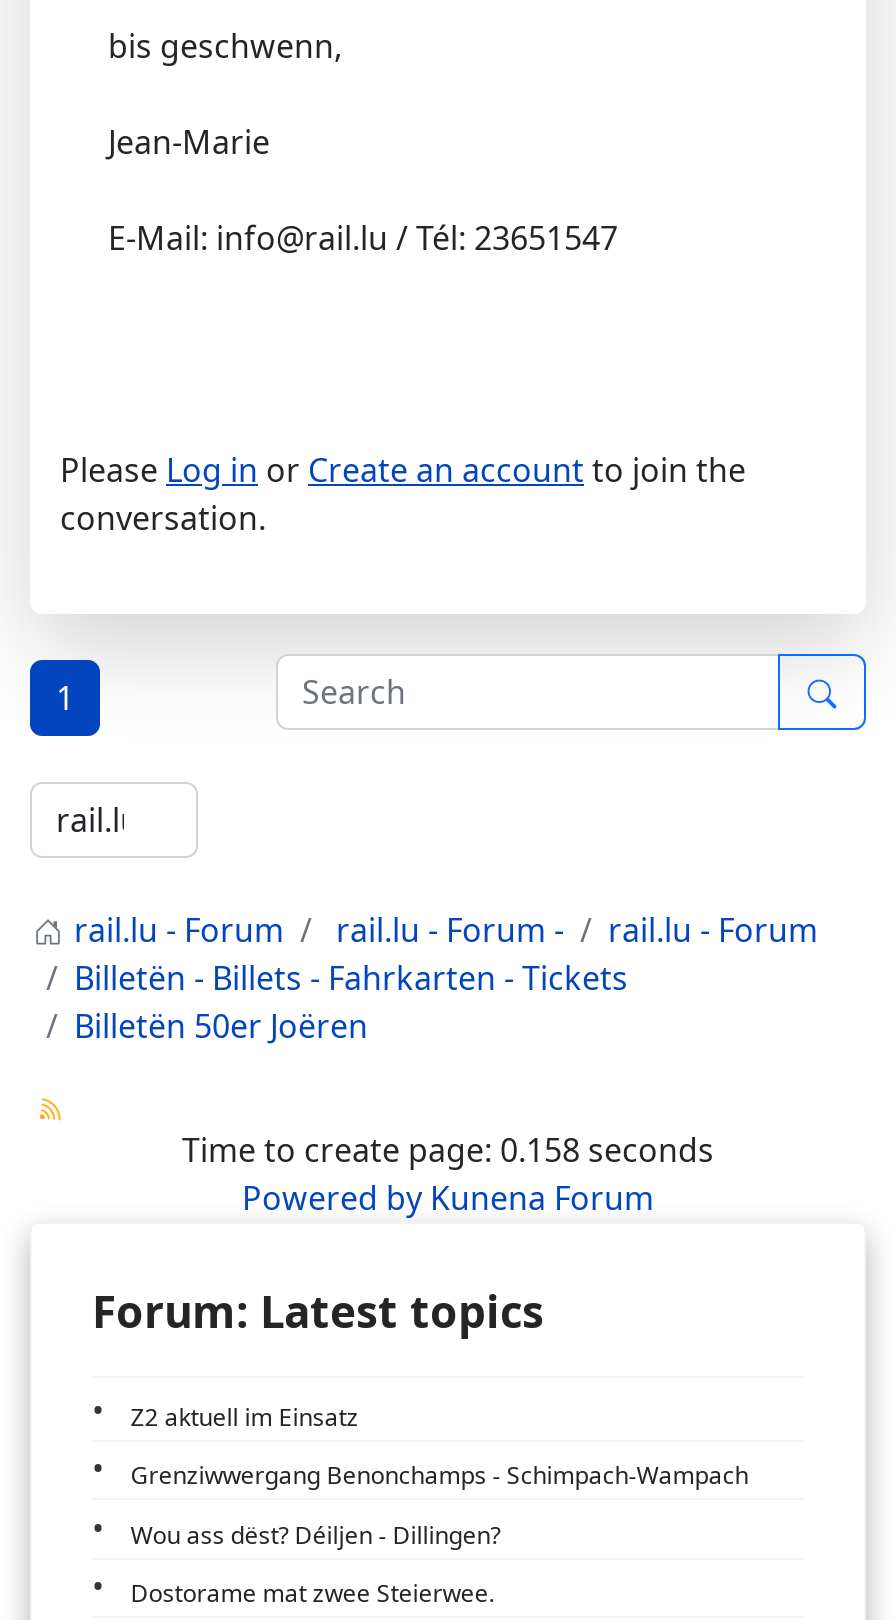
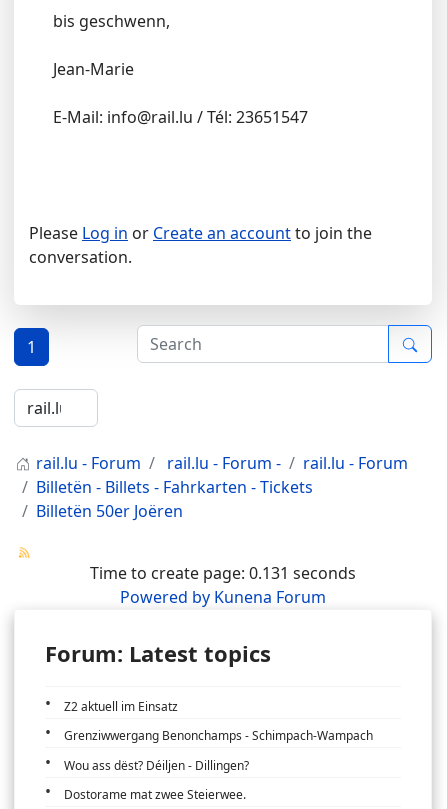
- Time to create page: 0.158 seconds
+ Time to create page: 0.131 seconds
